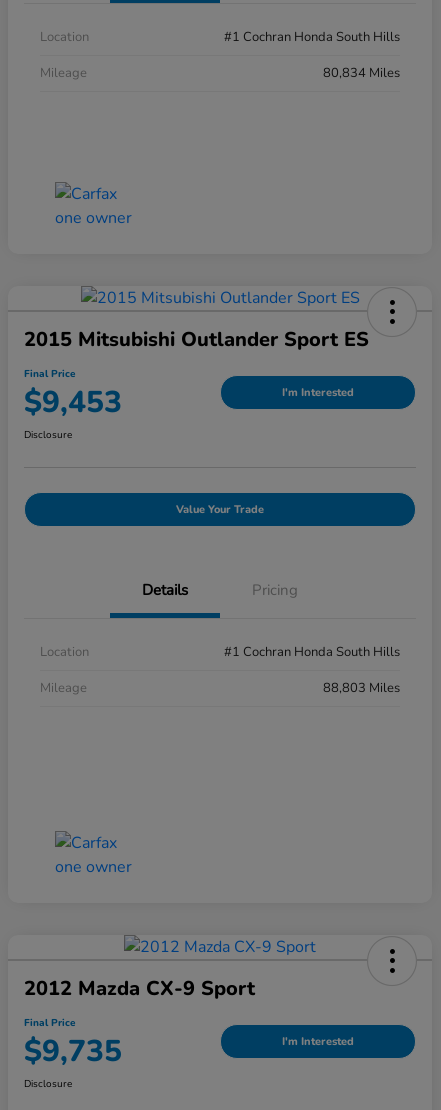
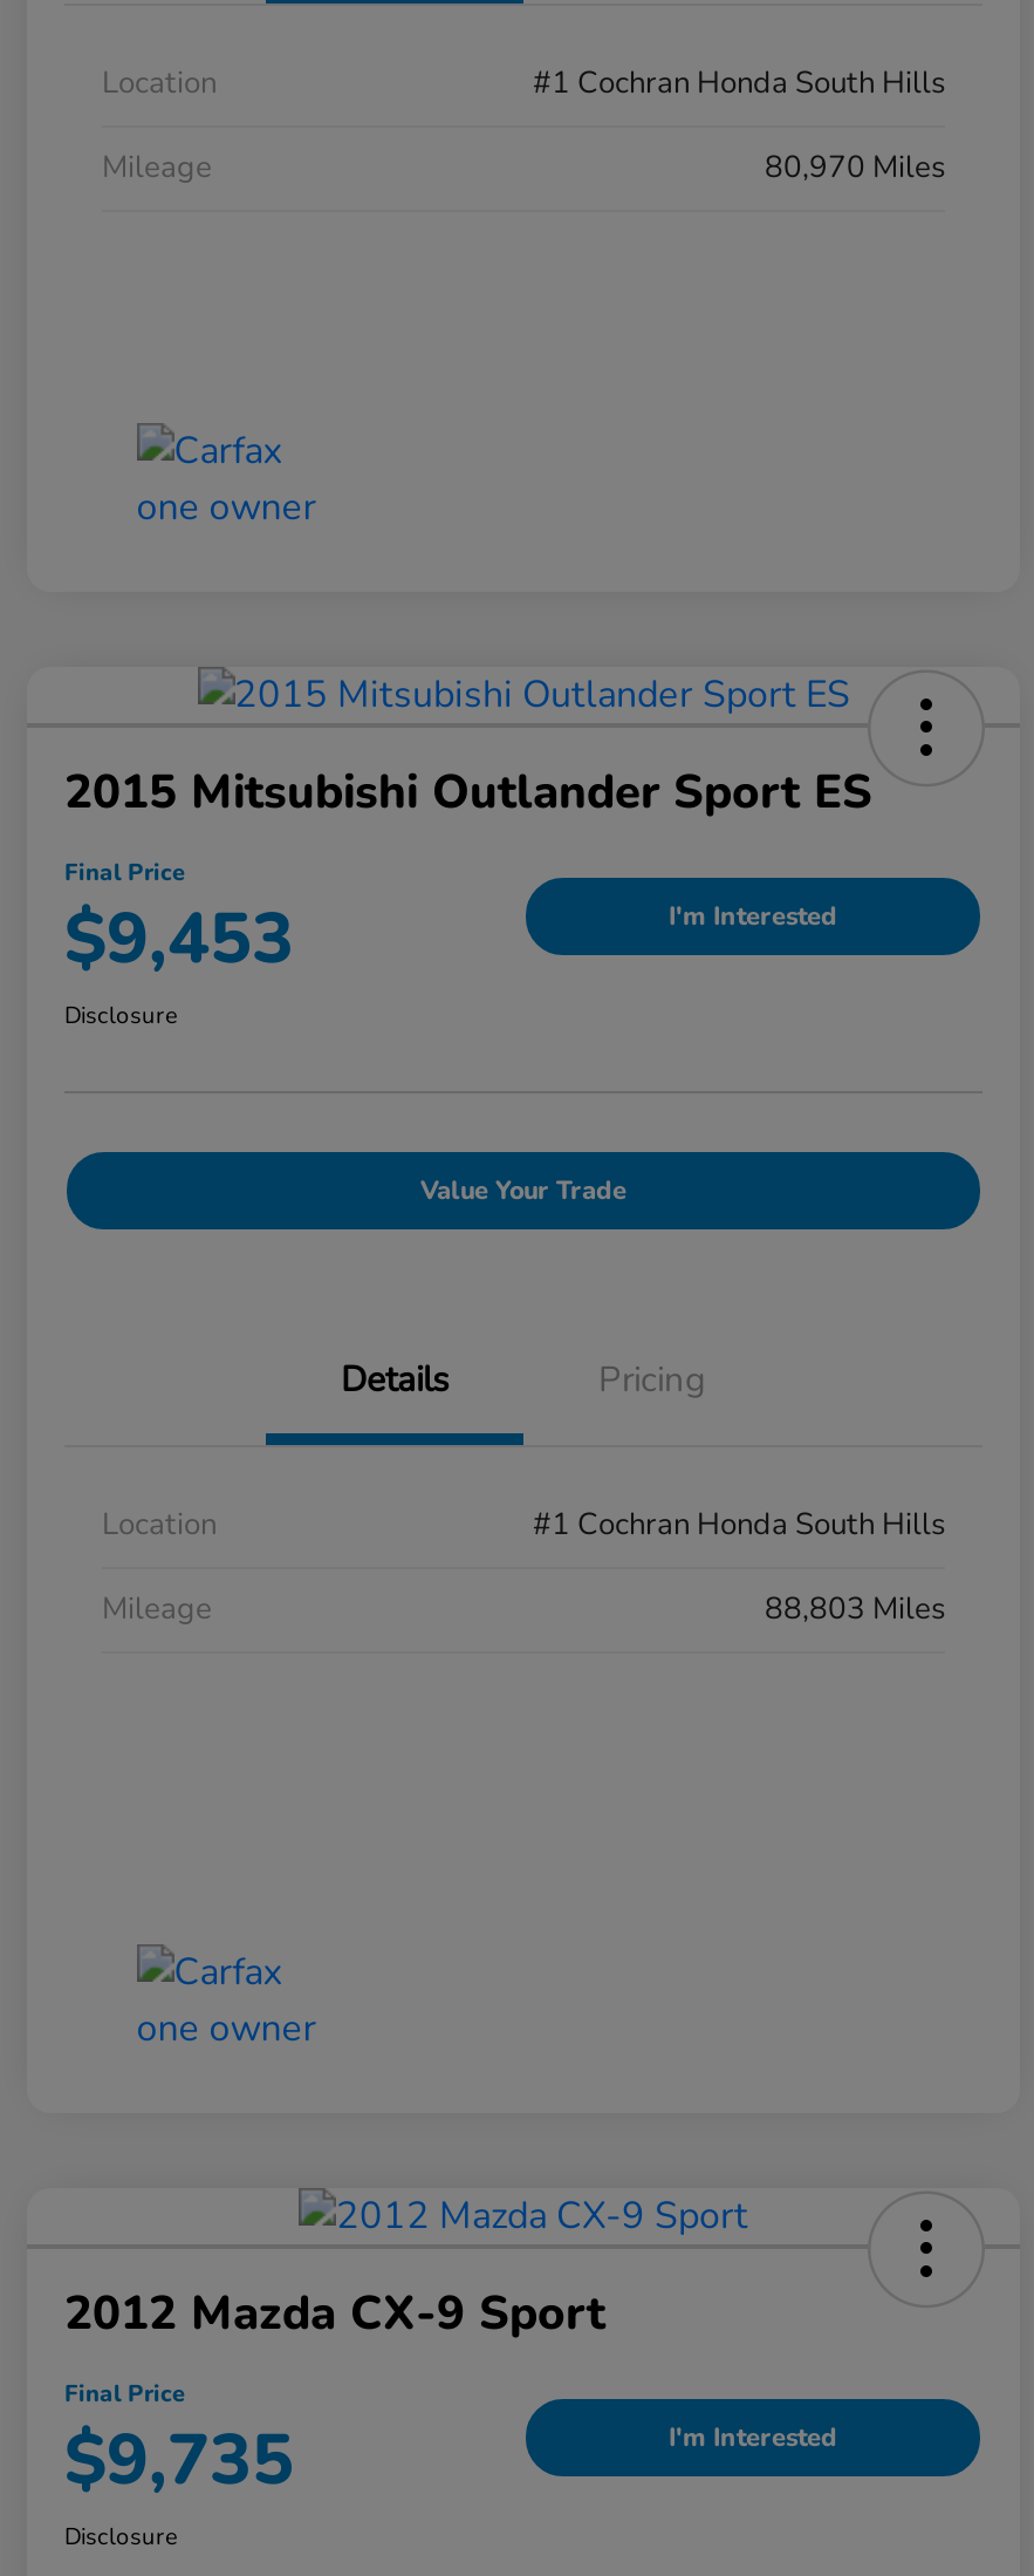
- 80,834 Miles
+ 80,970 Miles
